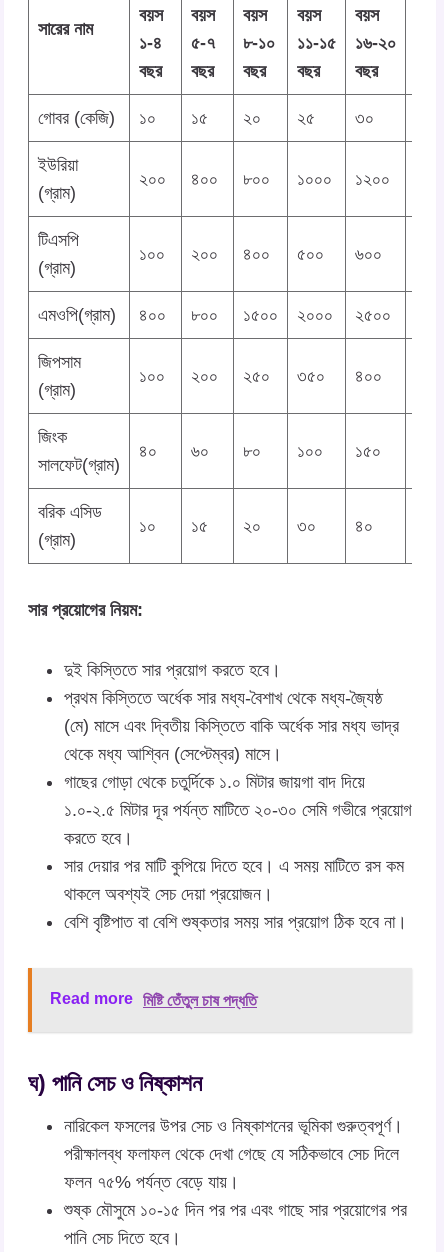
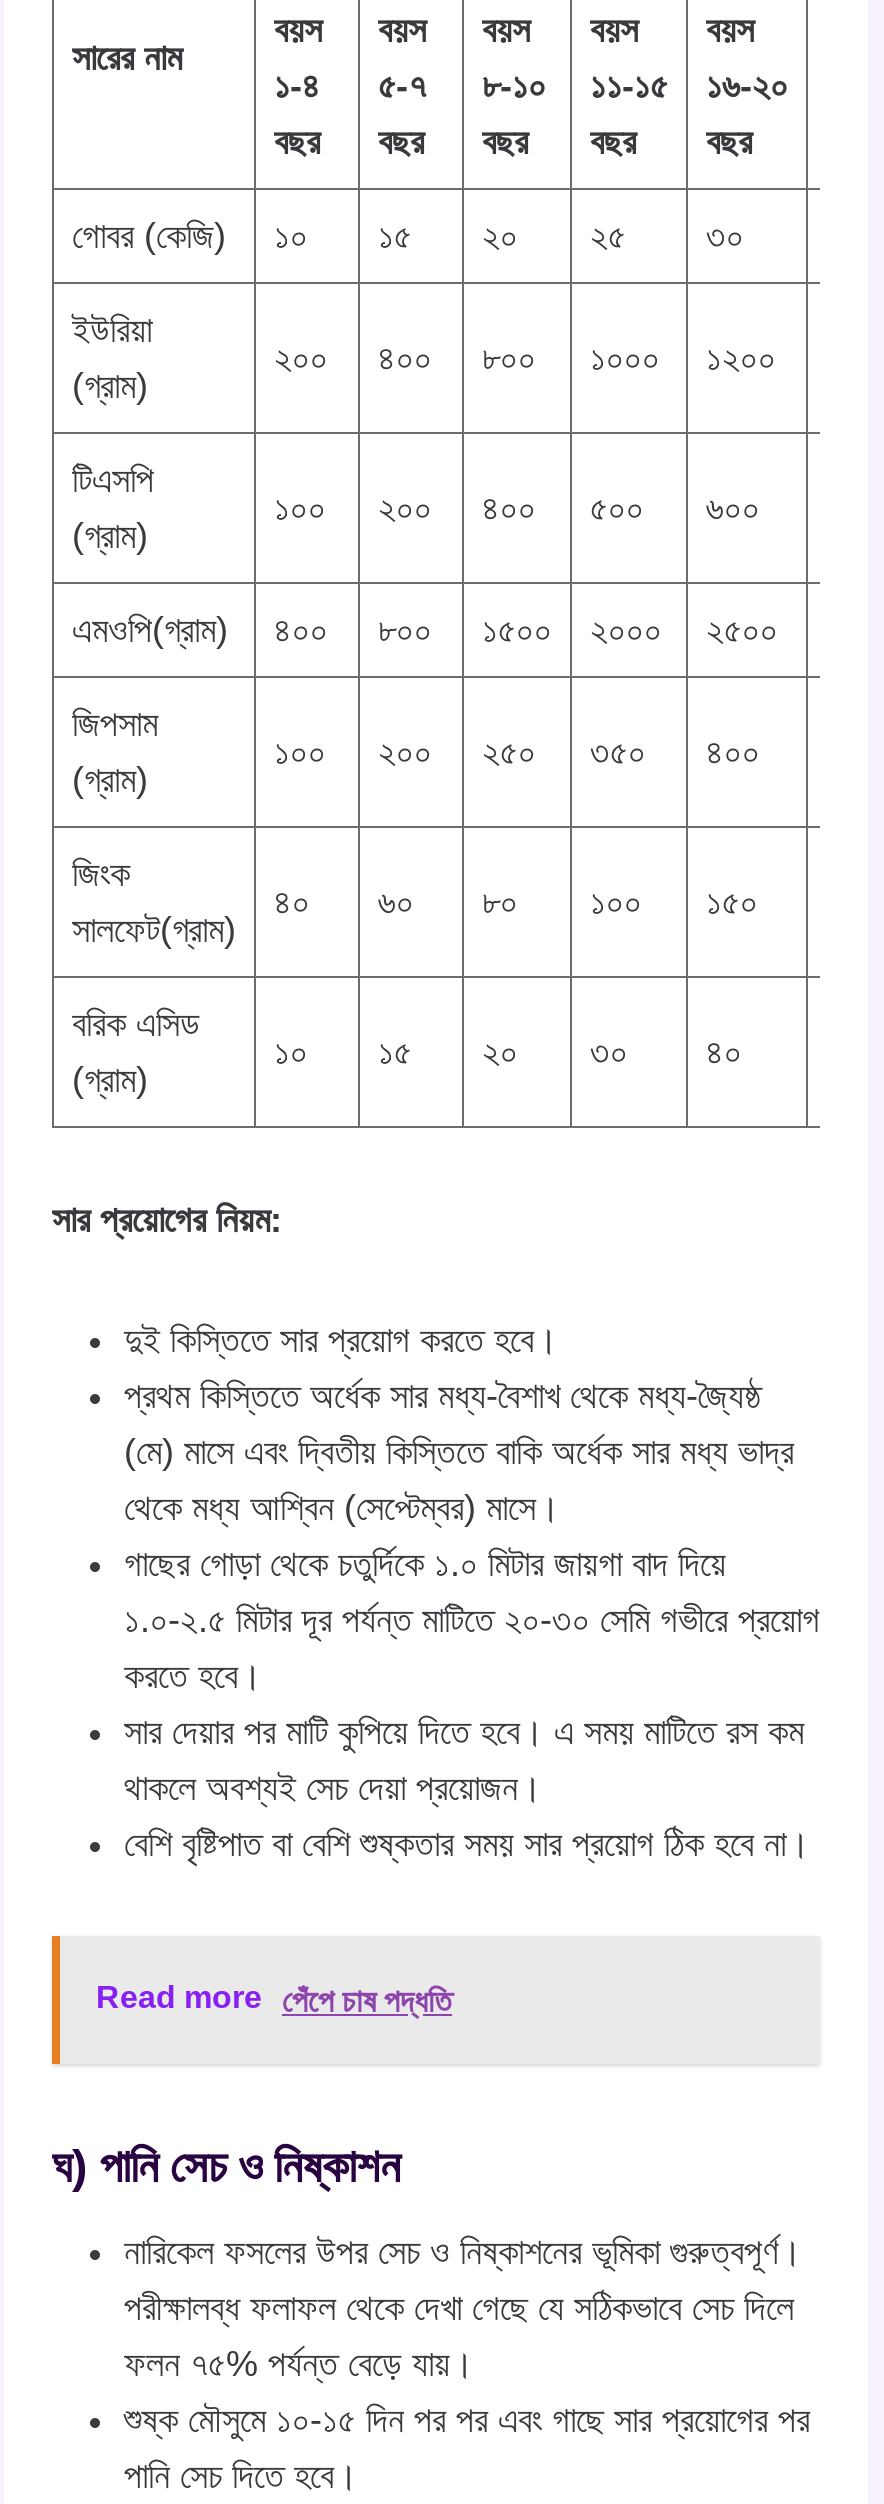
- Read more মিষ্টি তেঁতুল চাষ পদ্ধতি
+ Read more পেঁপে চাষ পদ্ধতি
